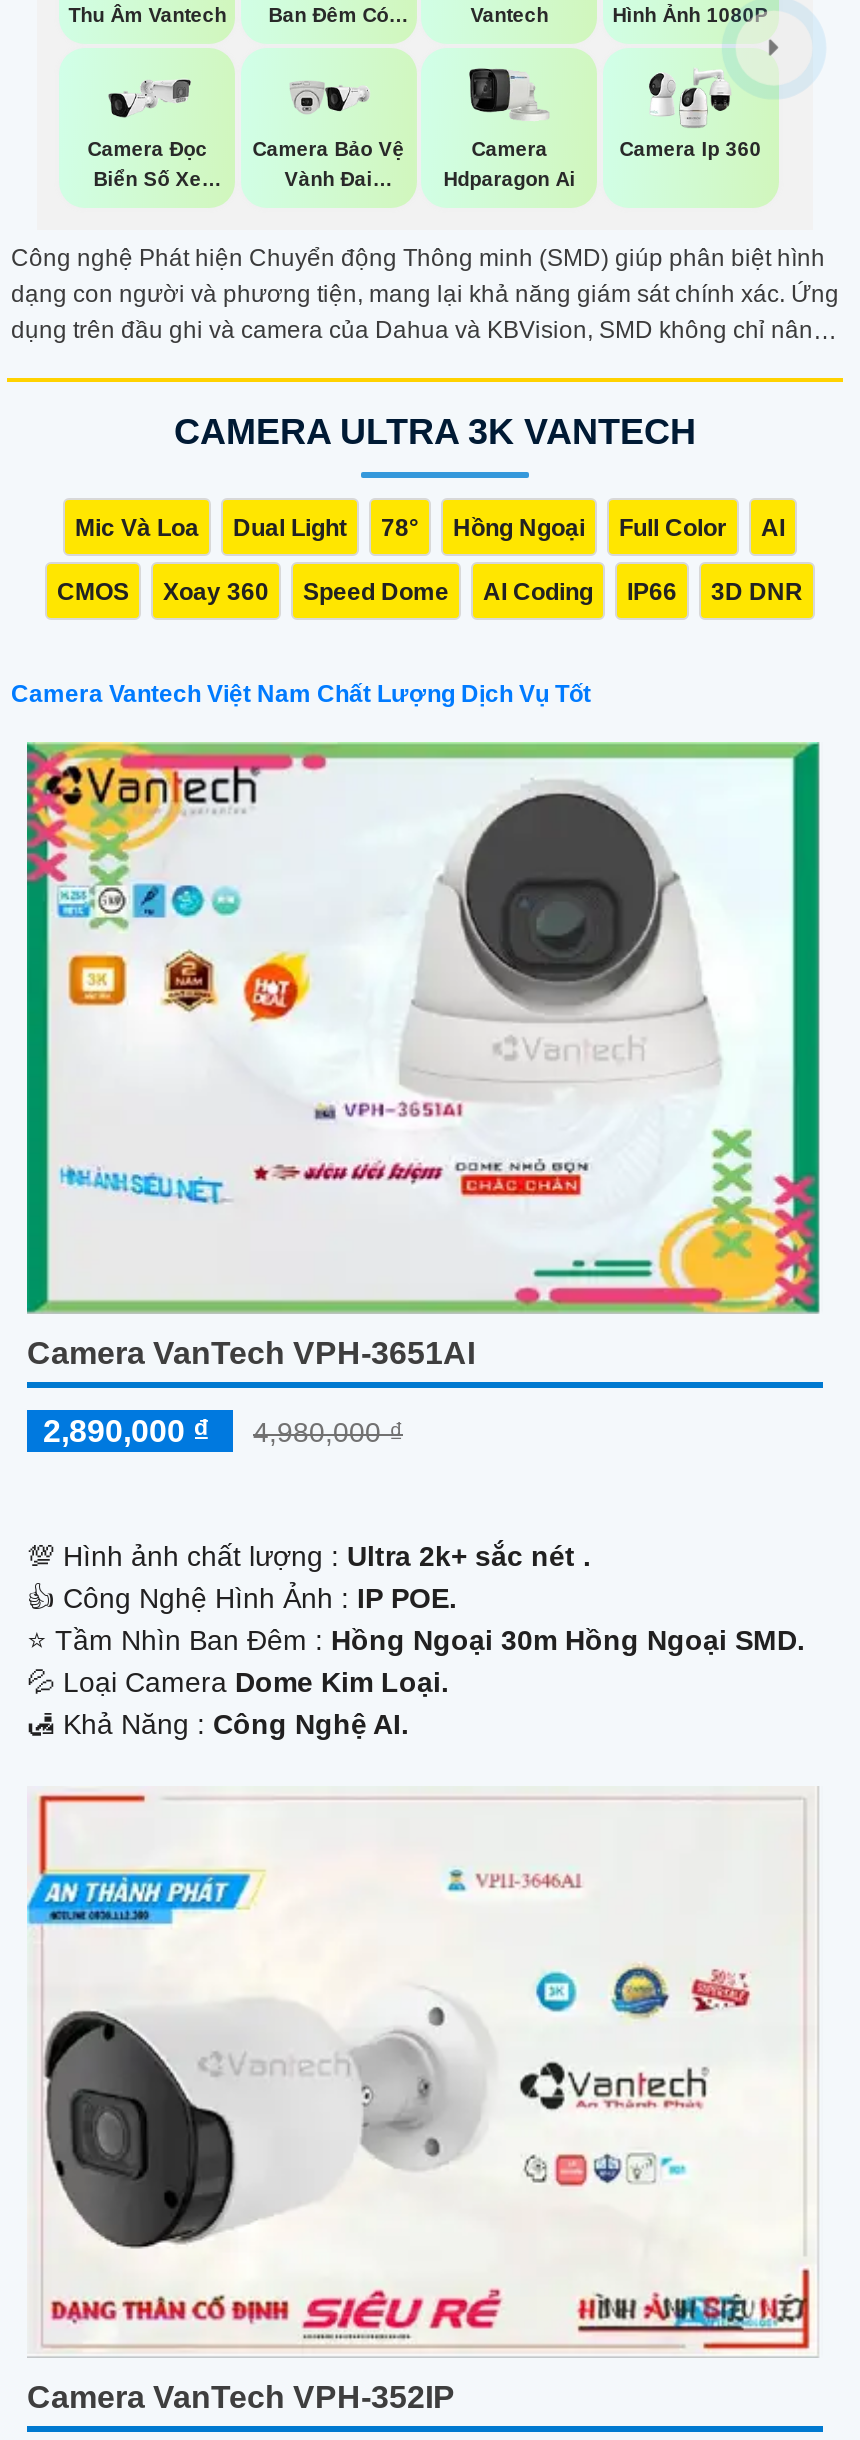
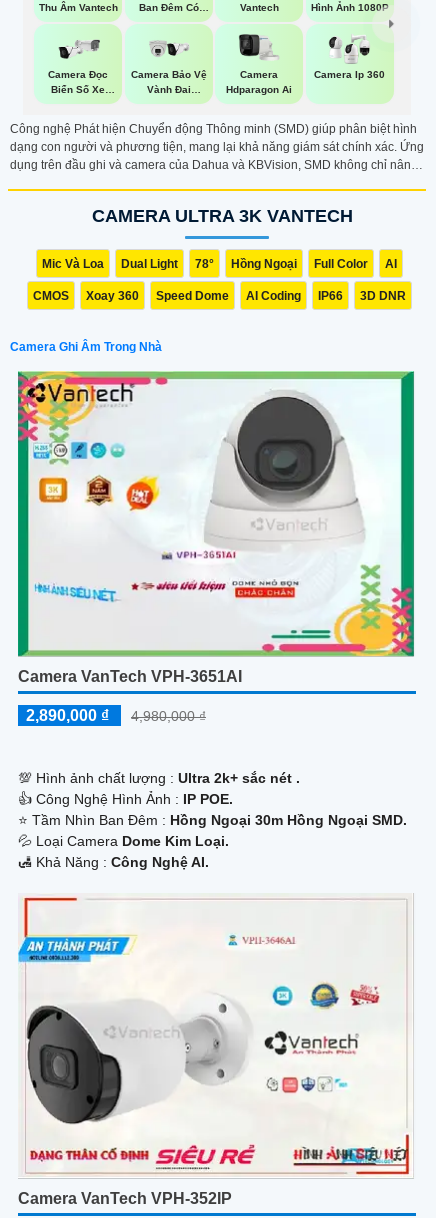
- Camera Vantech Việt Nam Chất Lượng Dịch Vụ Tốt
+ Camera Ghi Âm Trong Nhà
